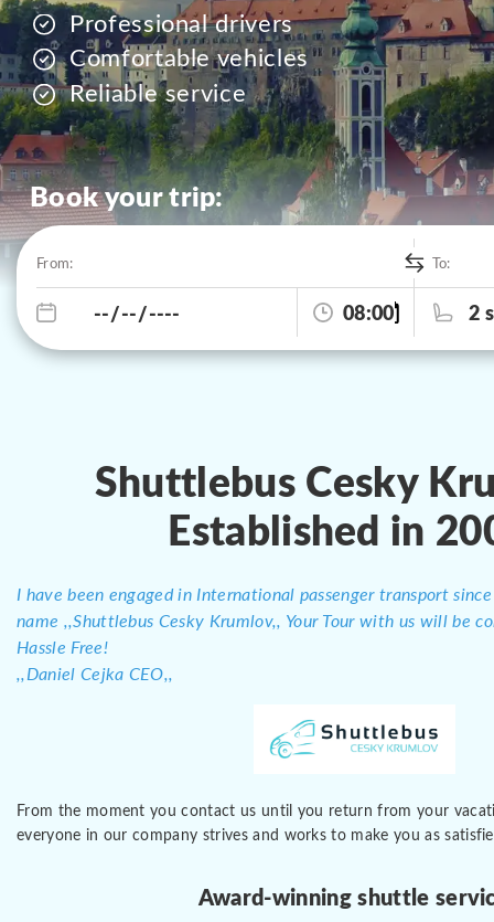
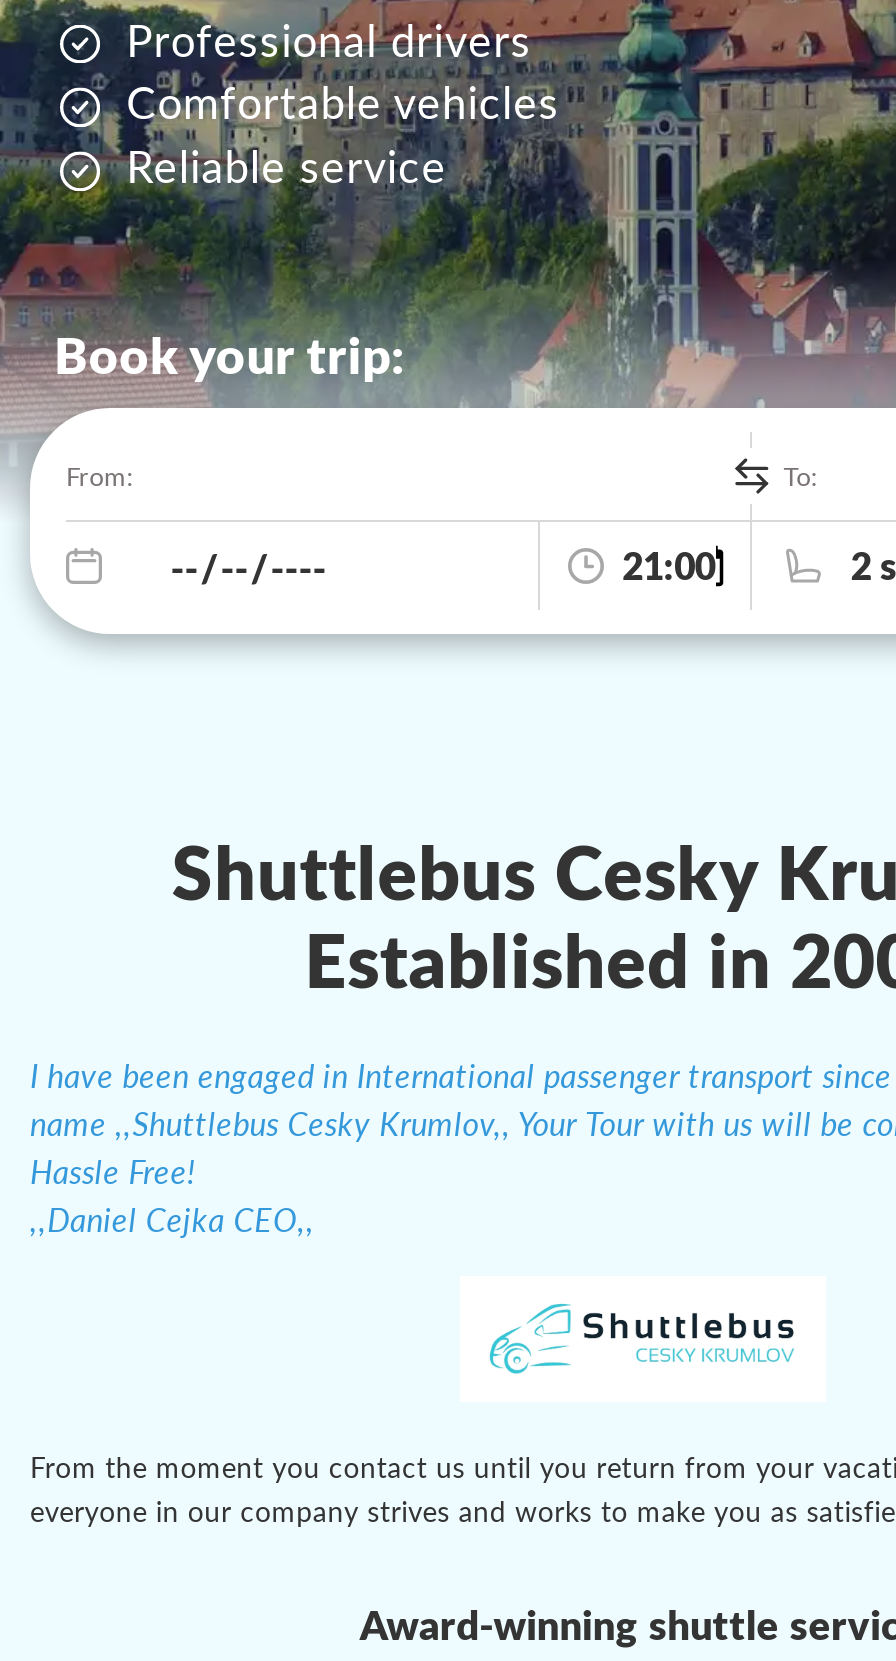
- 08:00
+ 21:00
